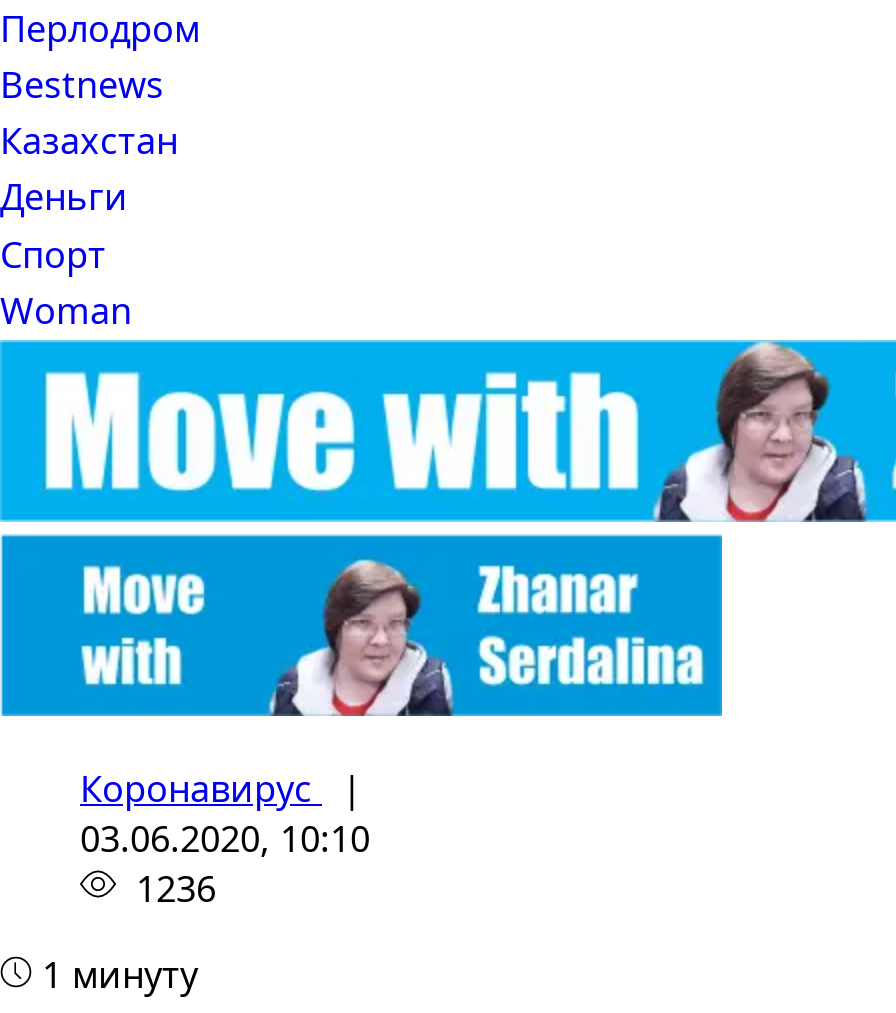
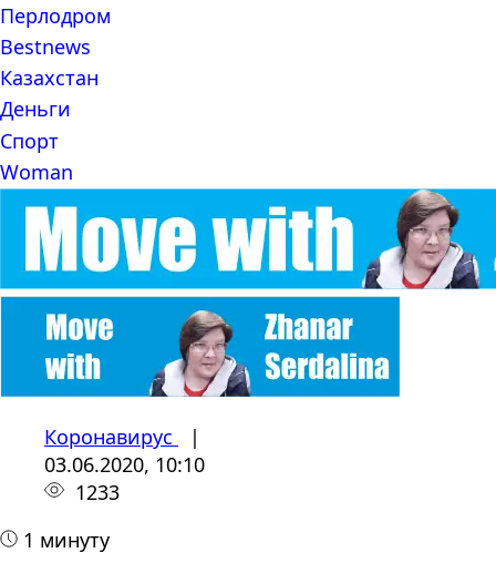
- 1236
+ 1233
